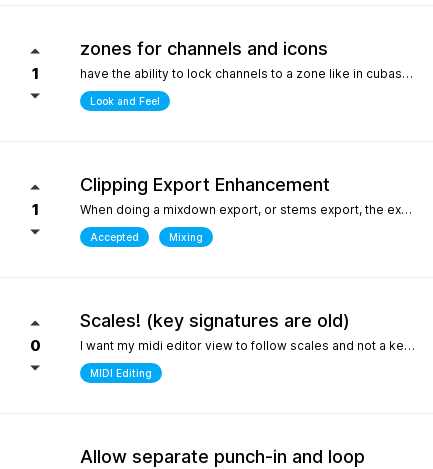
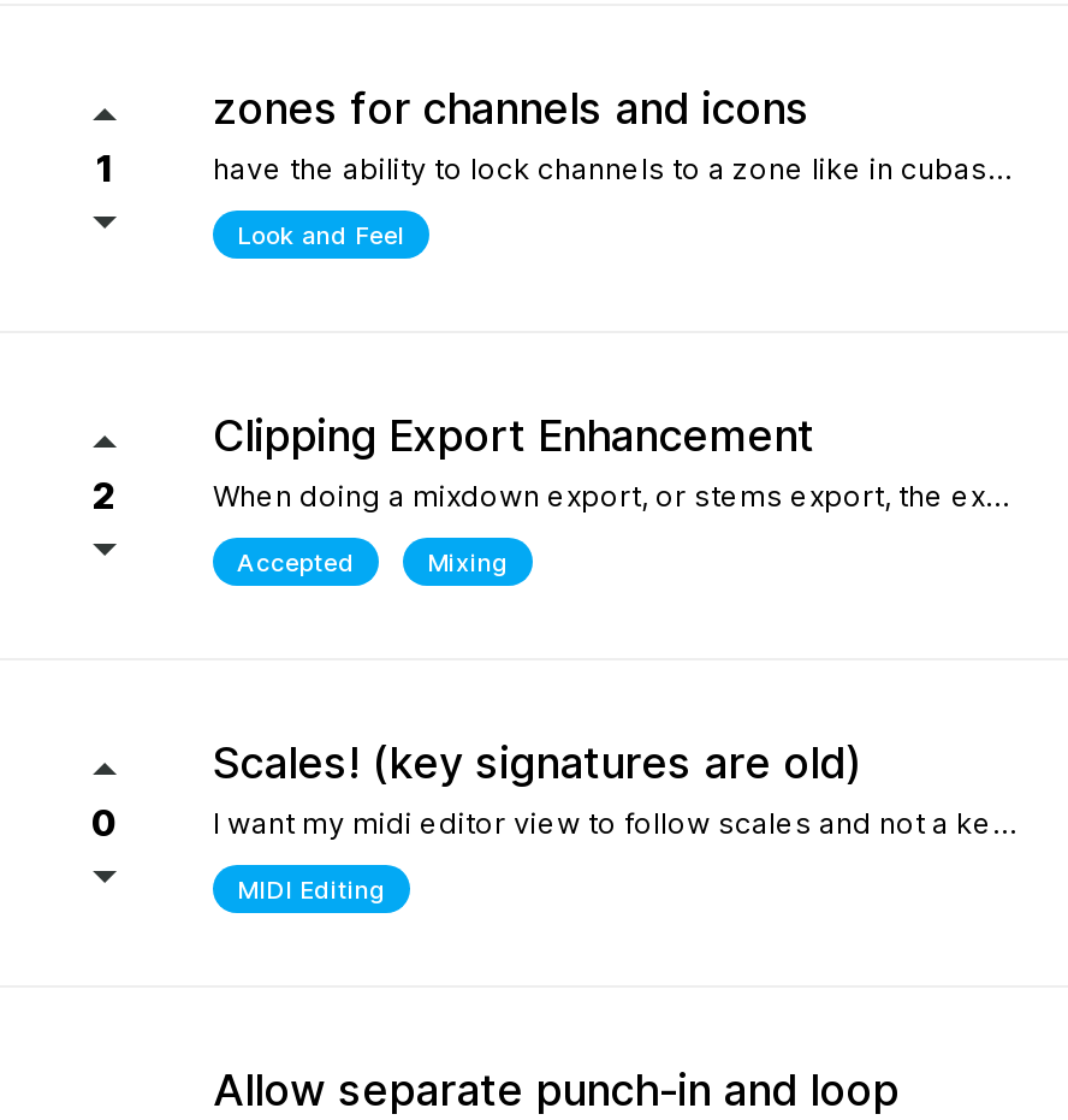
- 1
+ 2
